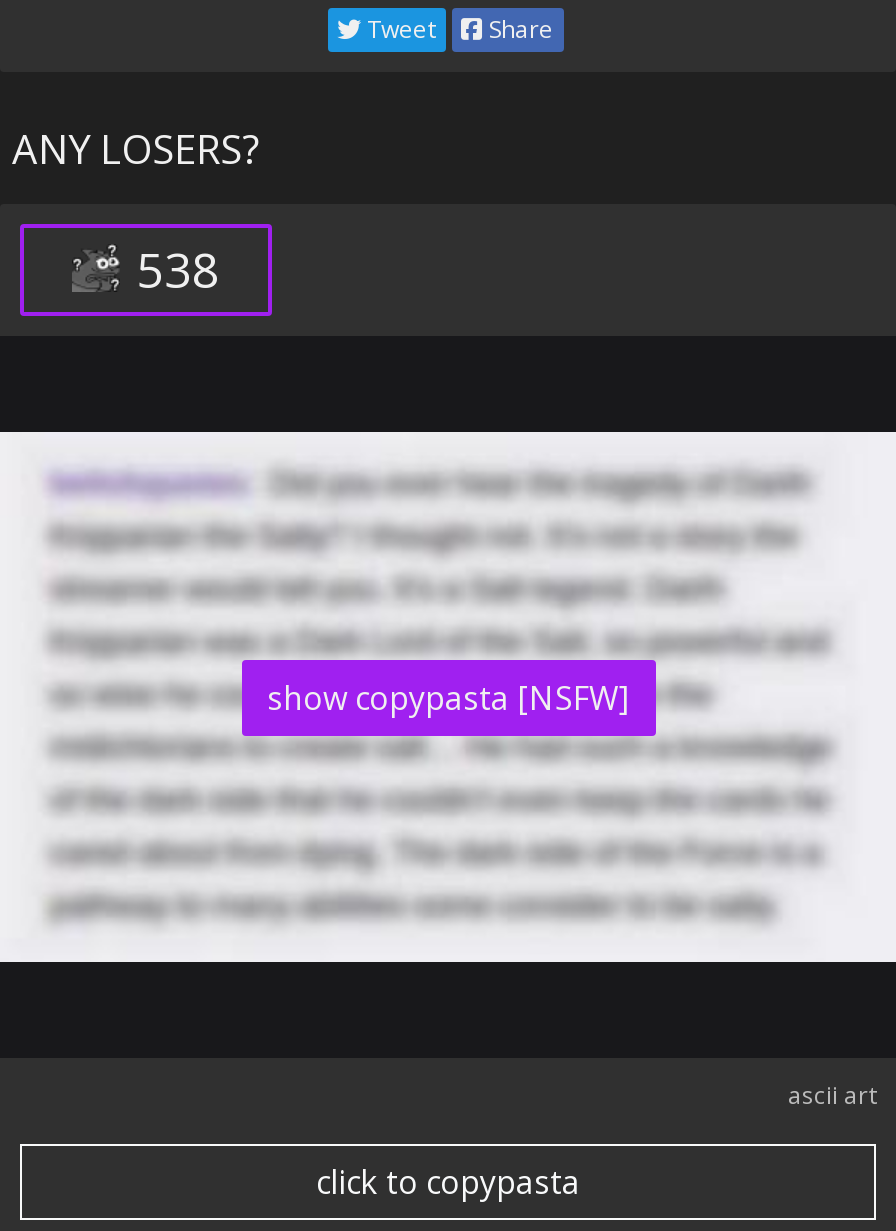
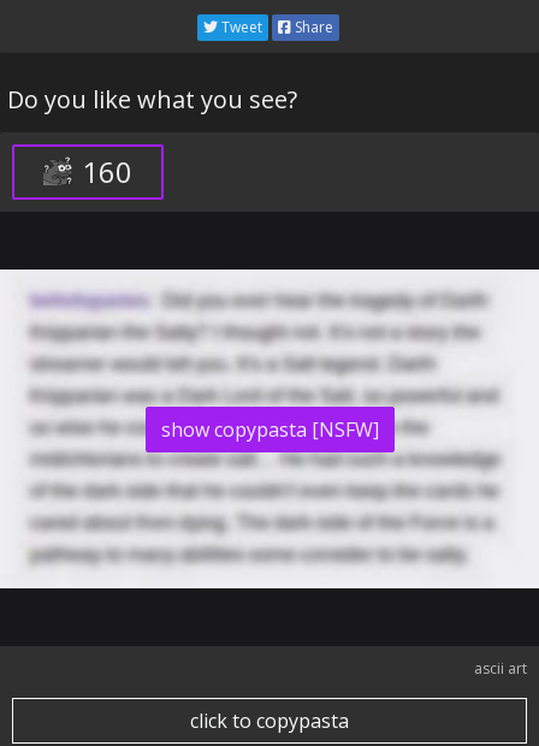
- ANY LOSERS?
+ Do you like what you see?

- 538
+ 160
